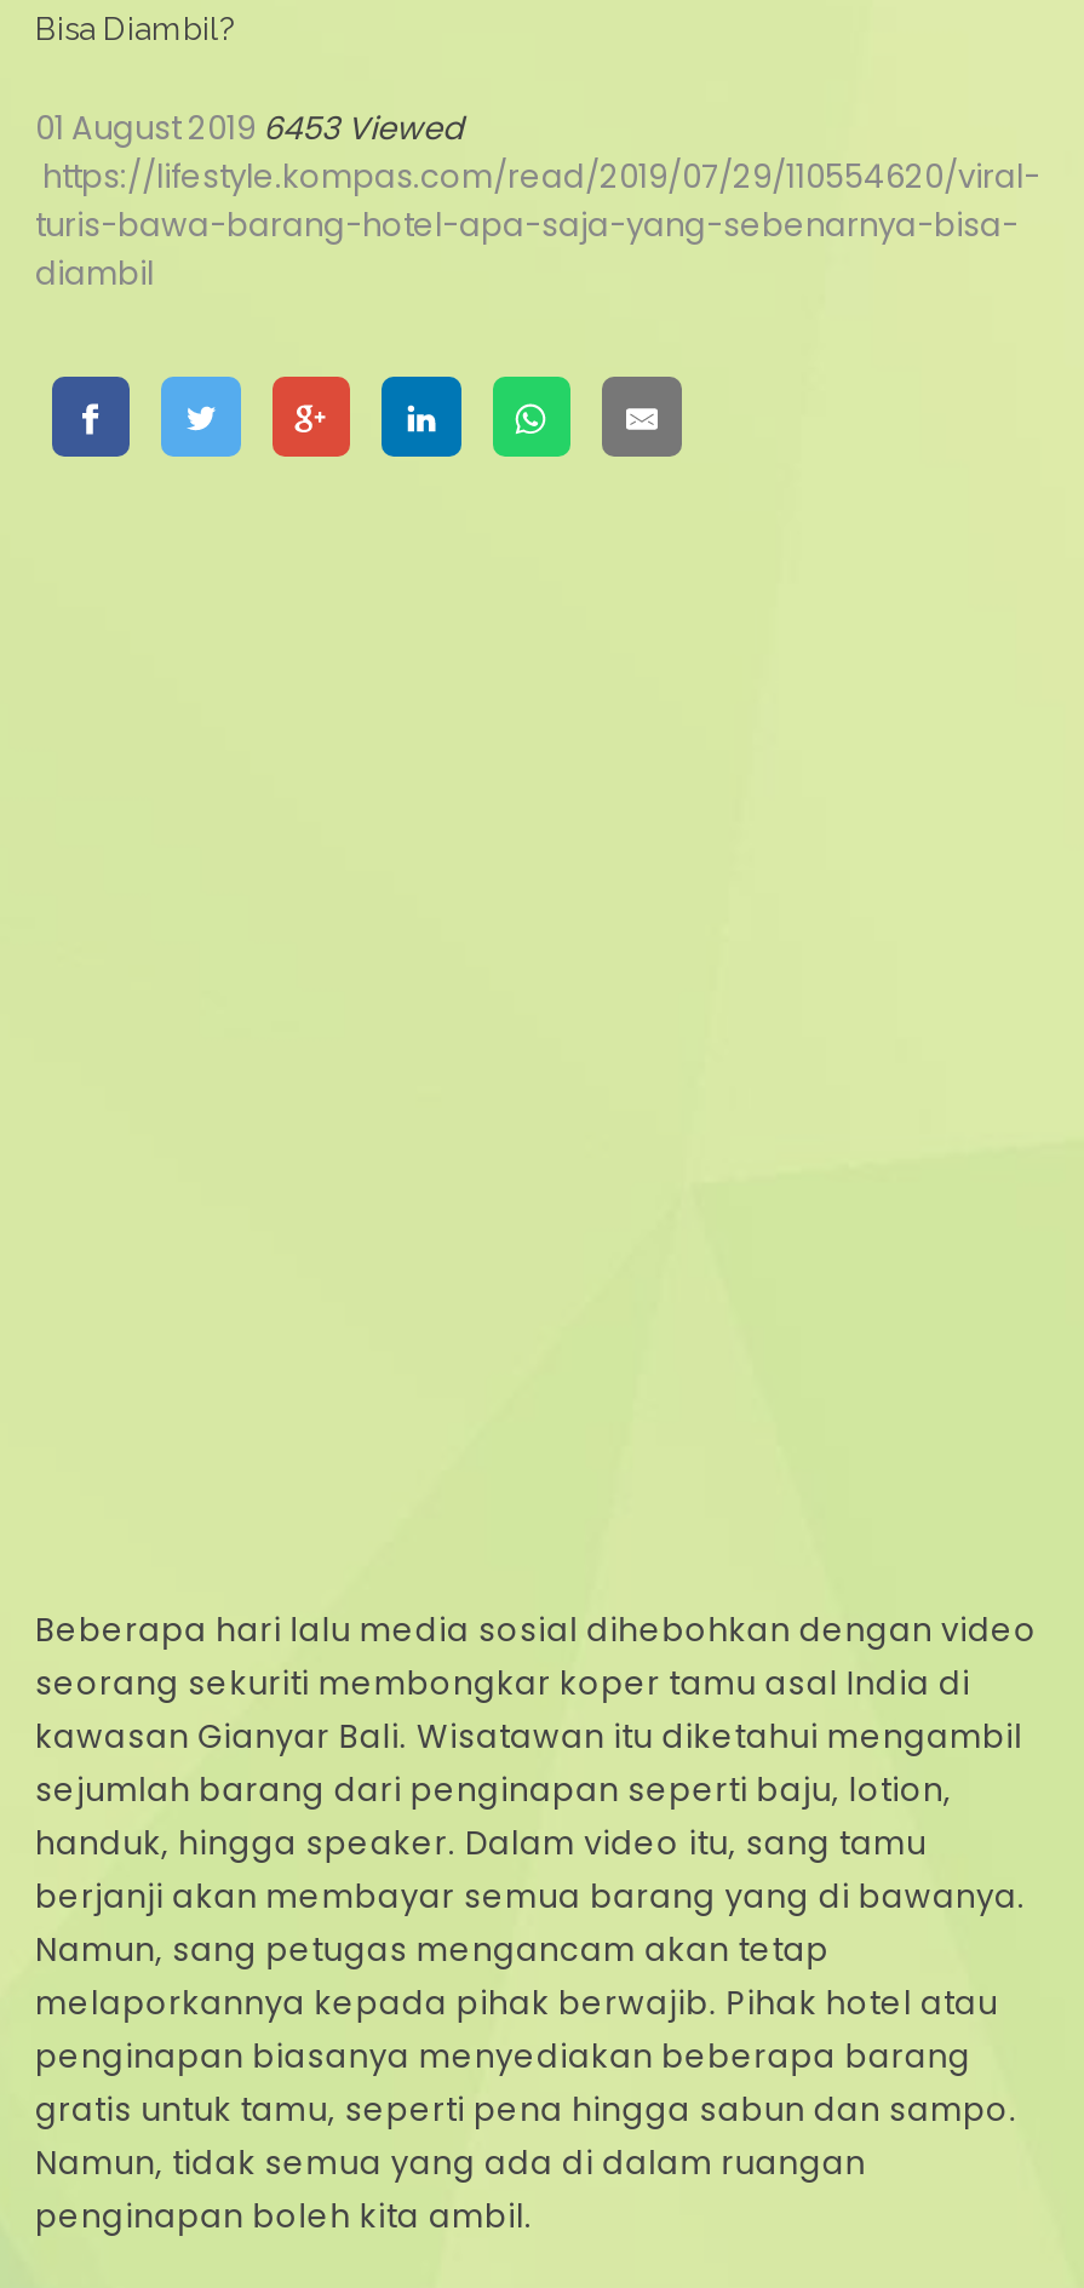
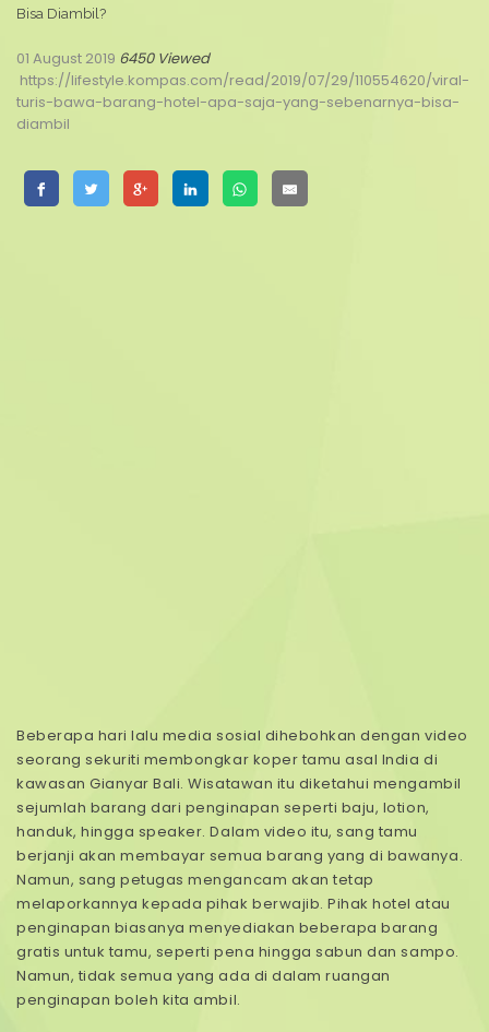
- 01 August 2019 6453 Viewed
+ 01 August 2019 6450 Viewed
